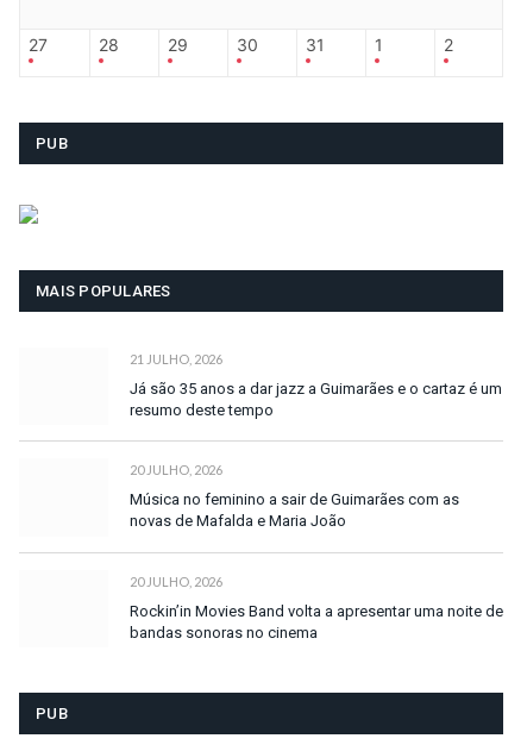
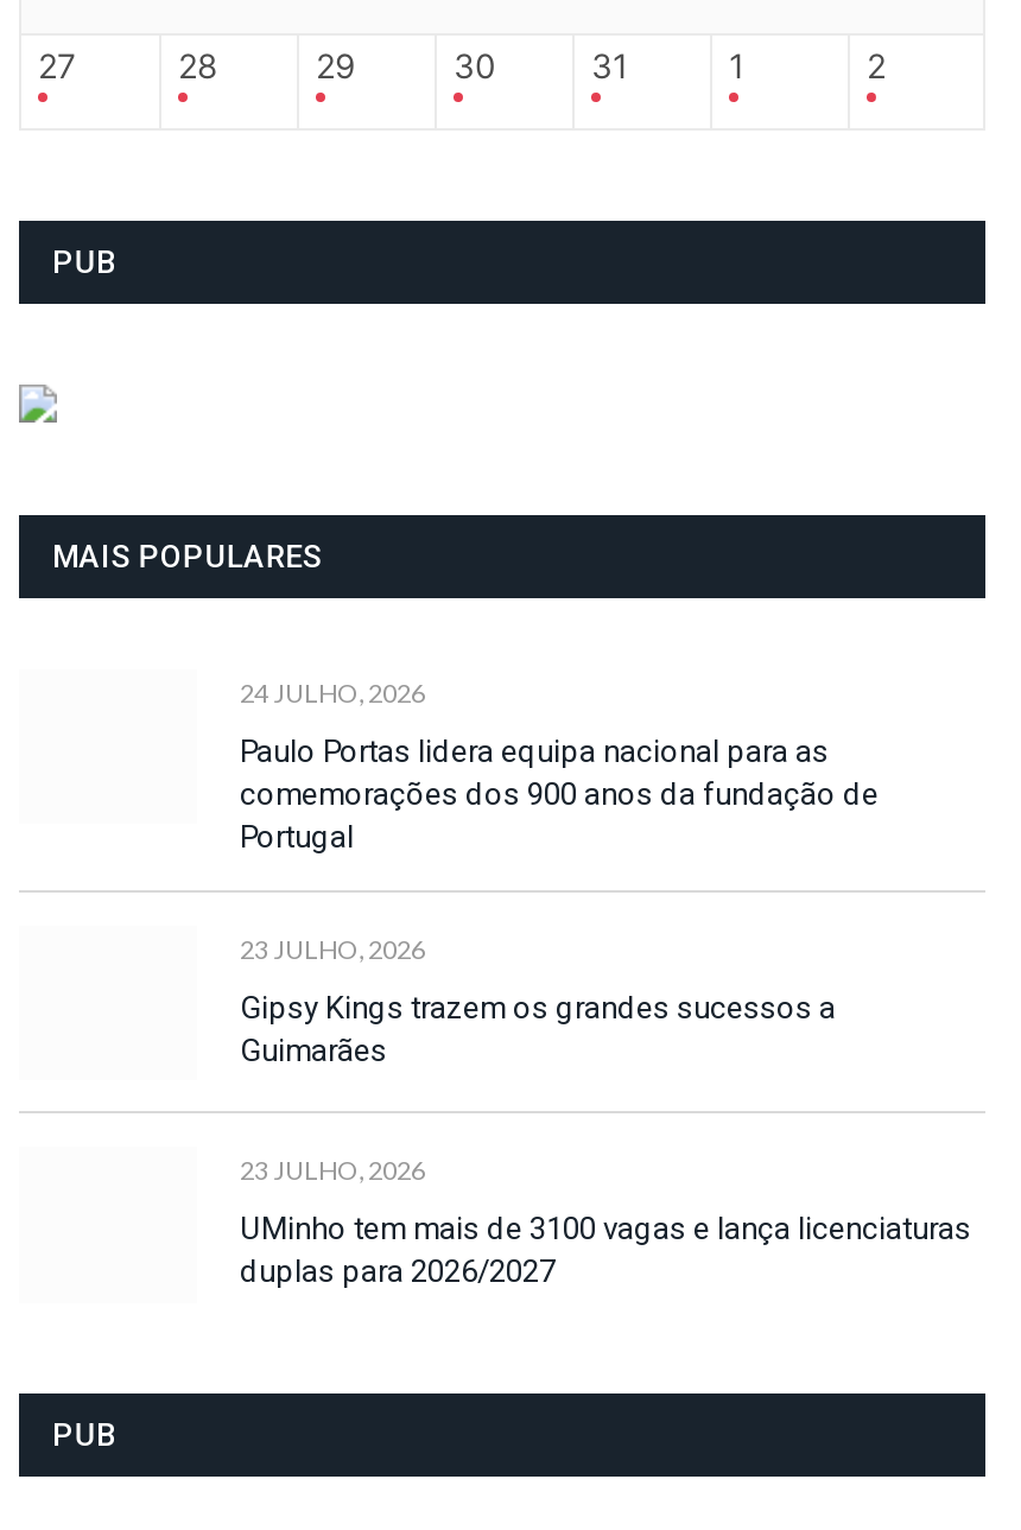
- 21 JULHO, 2026
+ 24 JULHO, 2026

- Já são 35 anos a dar jazz a Guimarães e o cartaz é um
- resumo deste tempo
+ Paulo Portas lidera equipa nacional para as
+ comemorações dos 900 anos da fundação de
+ Portugal

- 20 JULHO, 2026
+ 23 JULHO, 2026

- Música no feminino a sair de Guimarães com as
- novas de Mafalda e Maria João
+ Gipsy Kings trazem os grandes sucessos a
+ Guimarães

- 20 JULHO, 2026
+ 23 JULHO, 2026

- Rockin’in Movies Band volta a apresentar uma noite de
- bandas sonoras no cinema
+ UMinho tem mais de 3100 vagas e lança licenciaturas
+ duplas para 2026/2027
